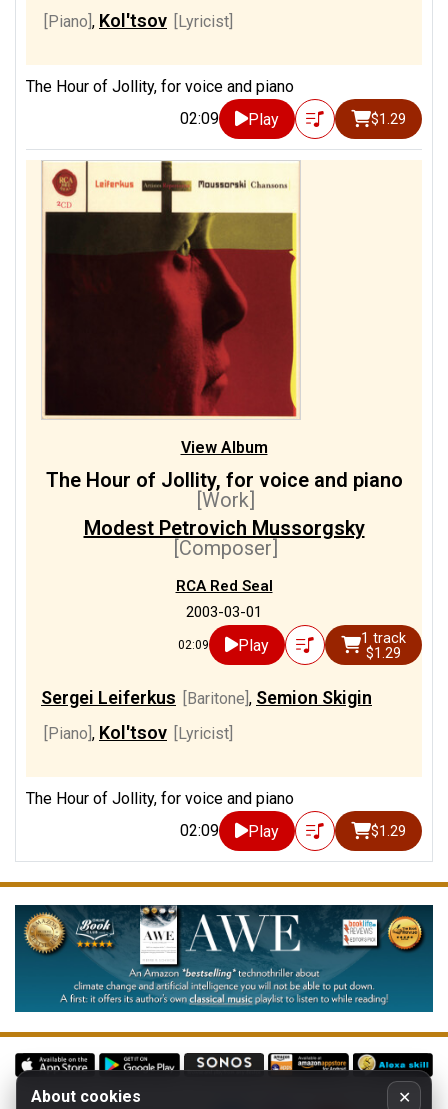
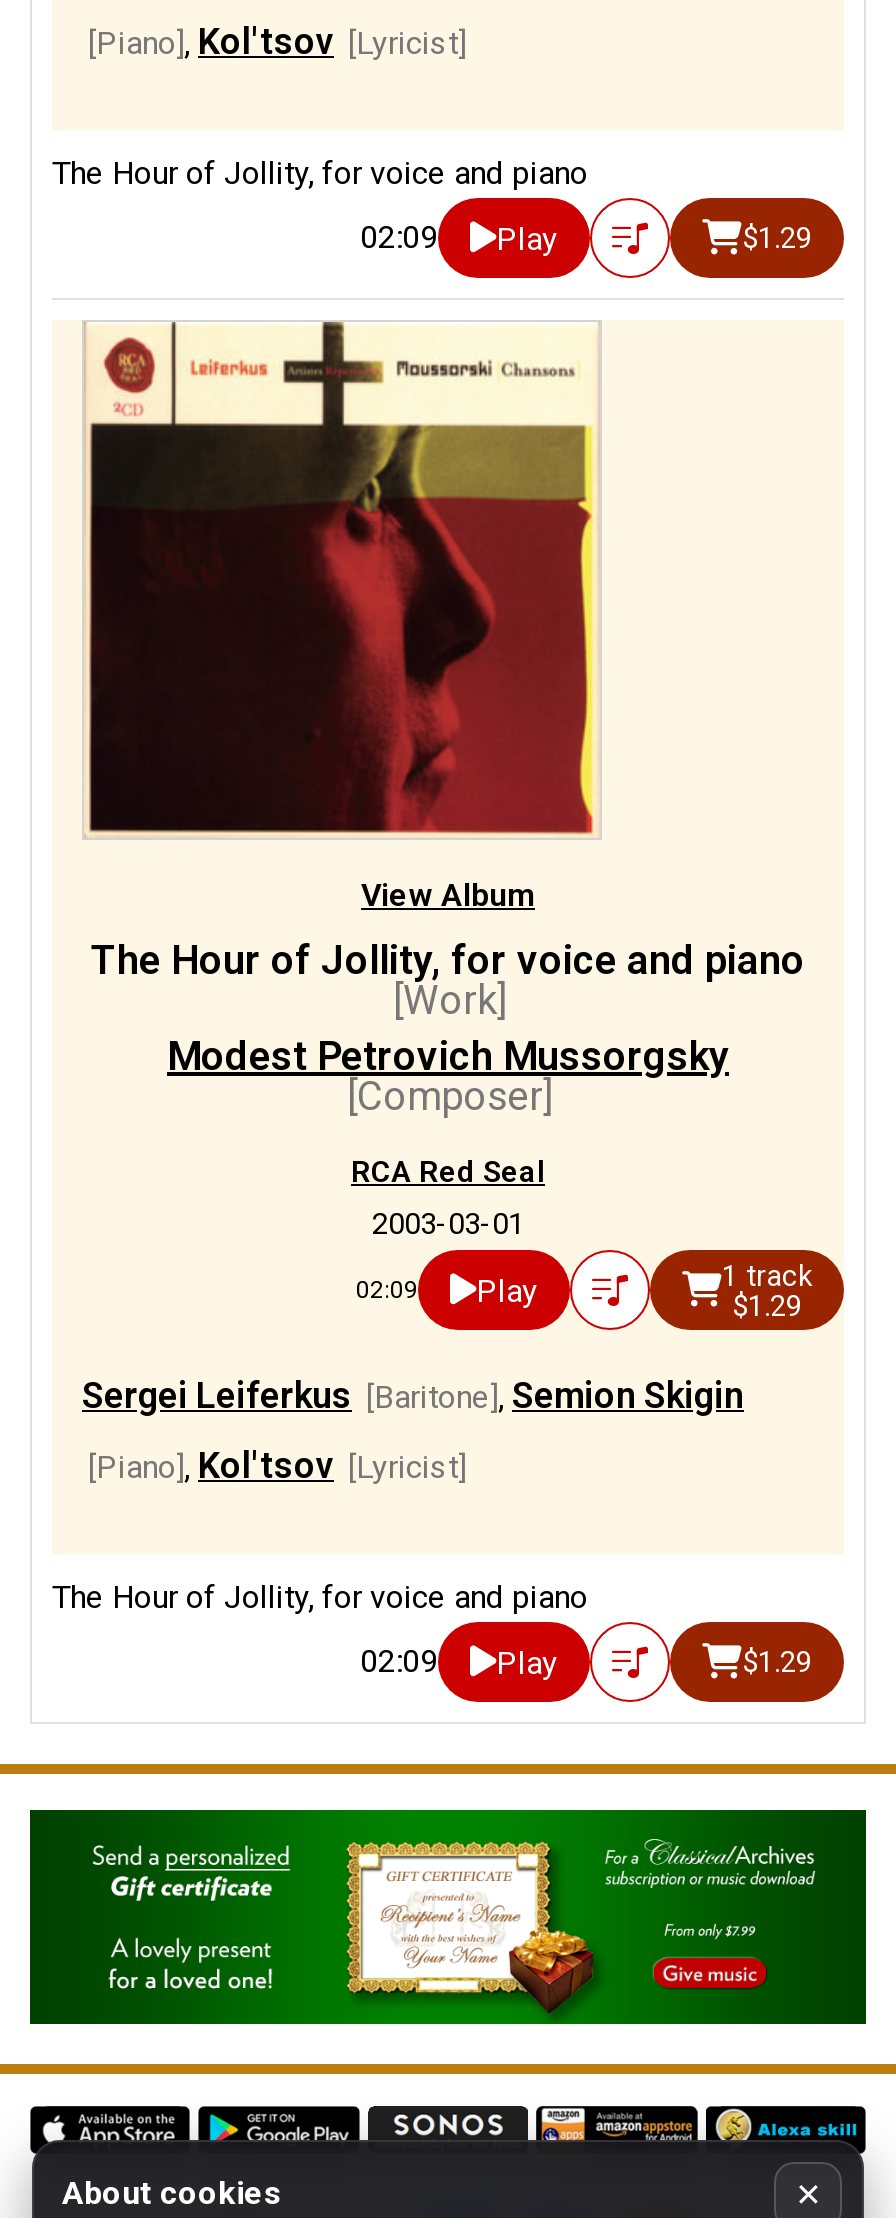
- [image]
+ [image]
